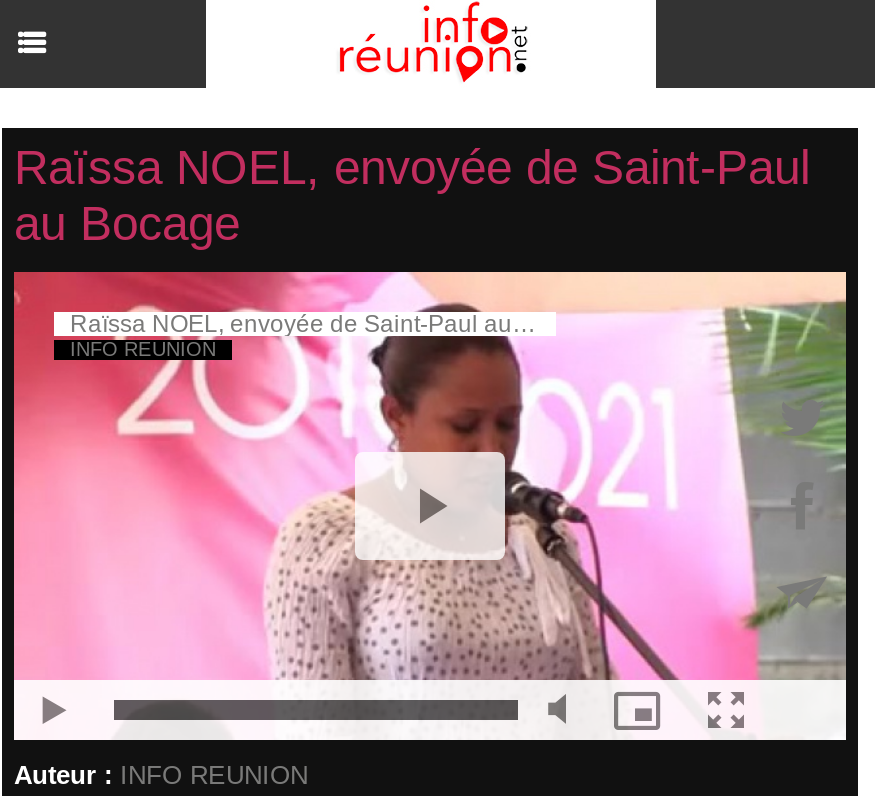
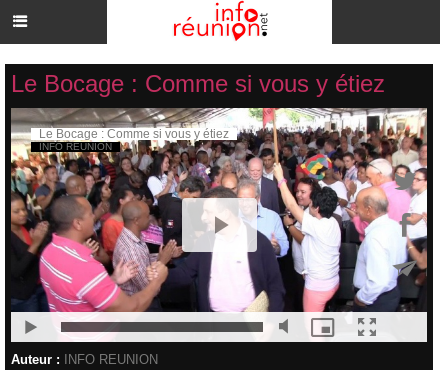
- Raïssa NOEL, envoyée de Saint-Paul
- au Bocage
+ Le Bocage : Comme si vous y étiez

- [image]
+ [image]
